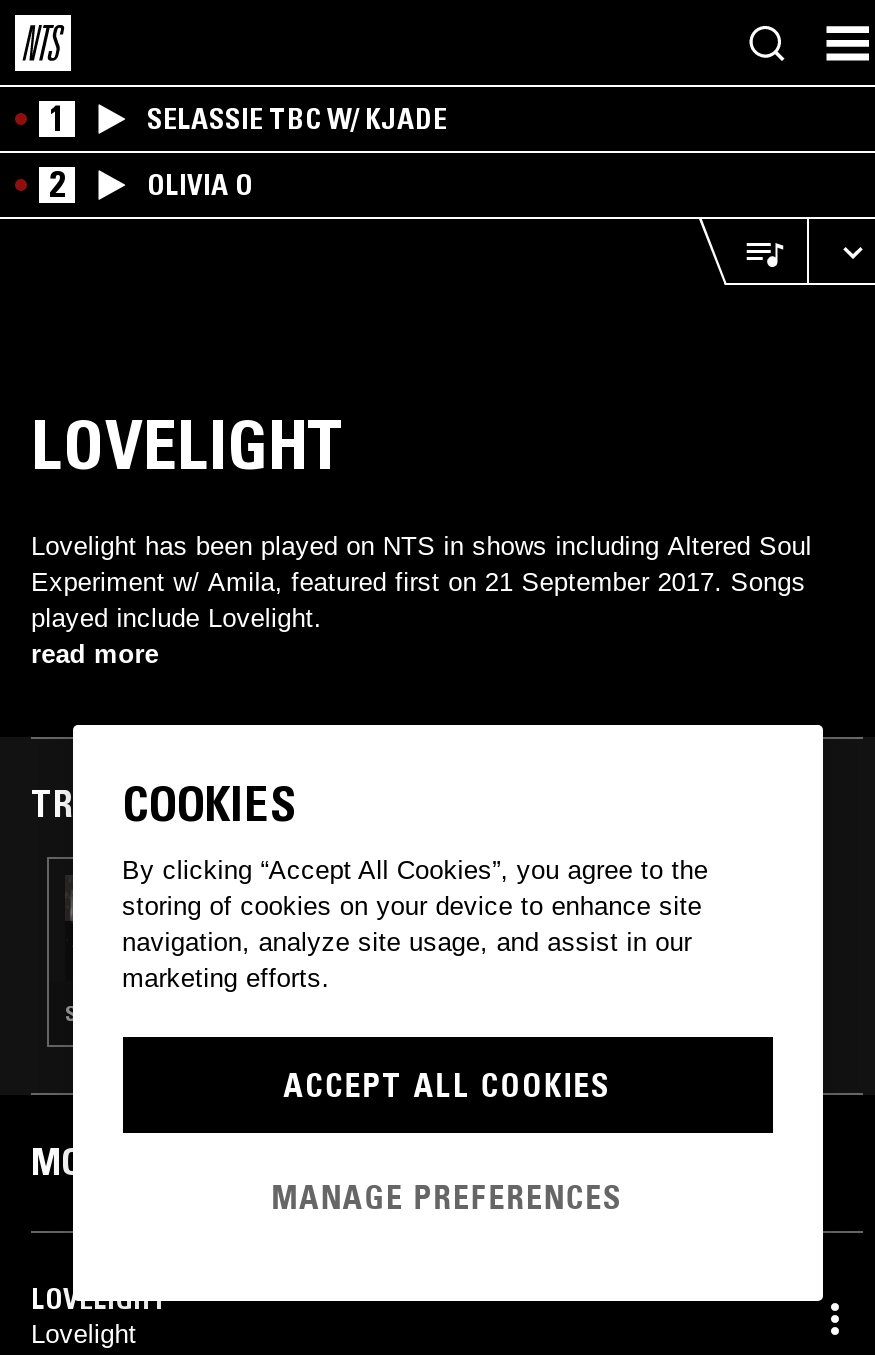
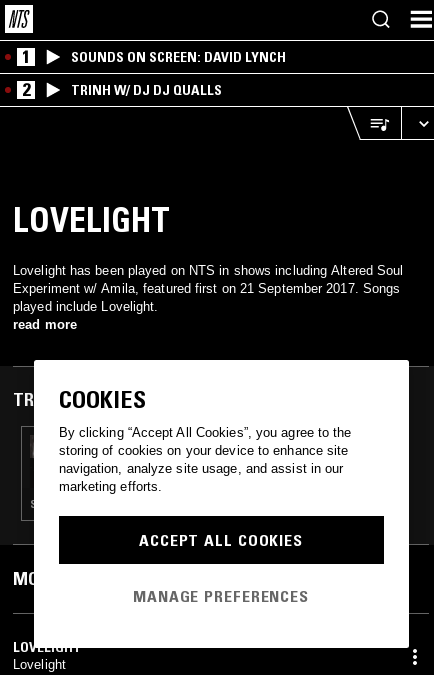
- SELASSIE TBC W/ KJADE
+ SOUNDS ON SCREEN: DAVID LYNCH

- OLIVIA O
+ TRINH W/ DJ DJ QUALLS
